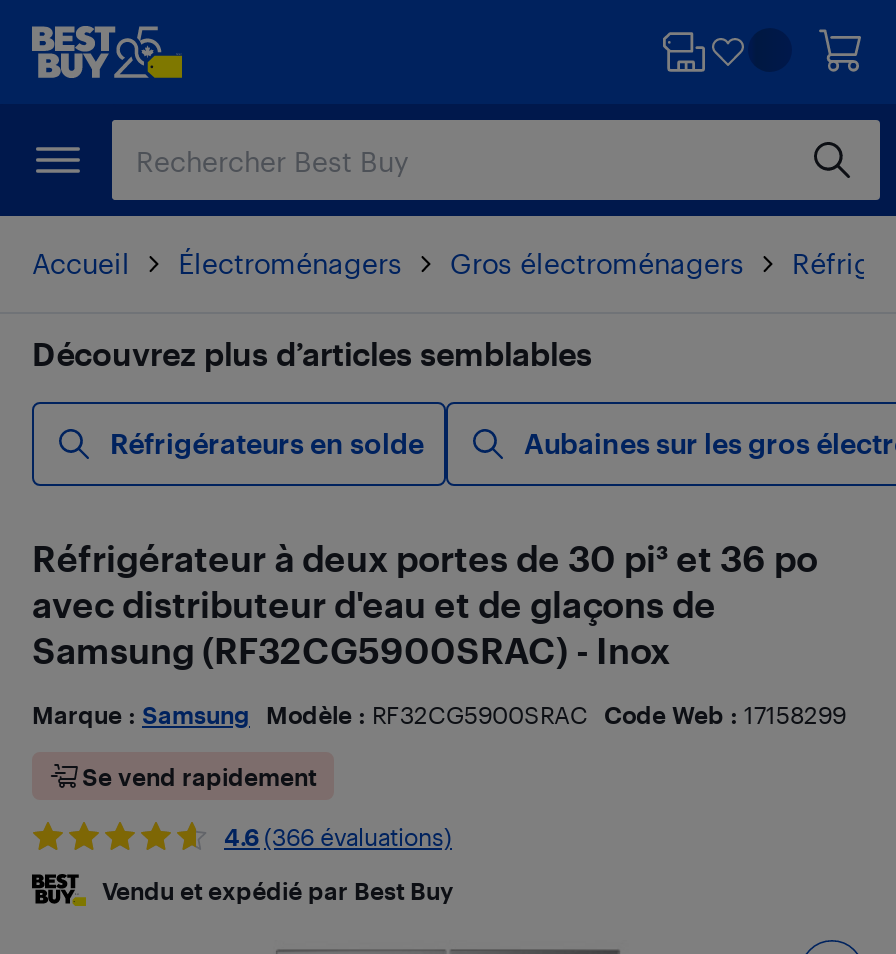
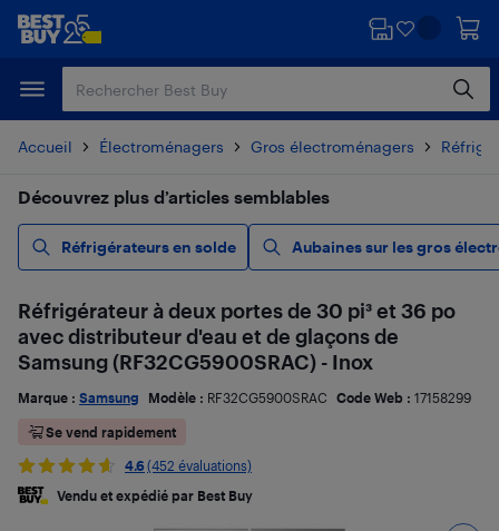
- 4.6 (366 évaluations)
+ 4.6 (452 évaluations)
